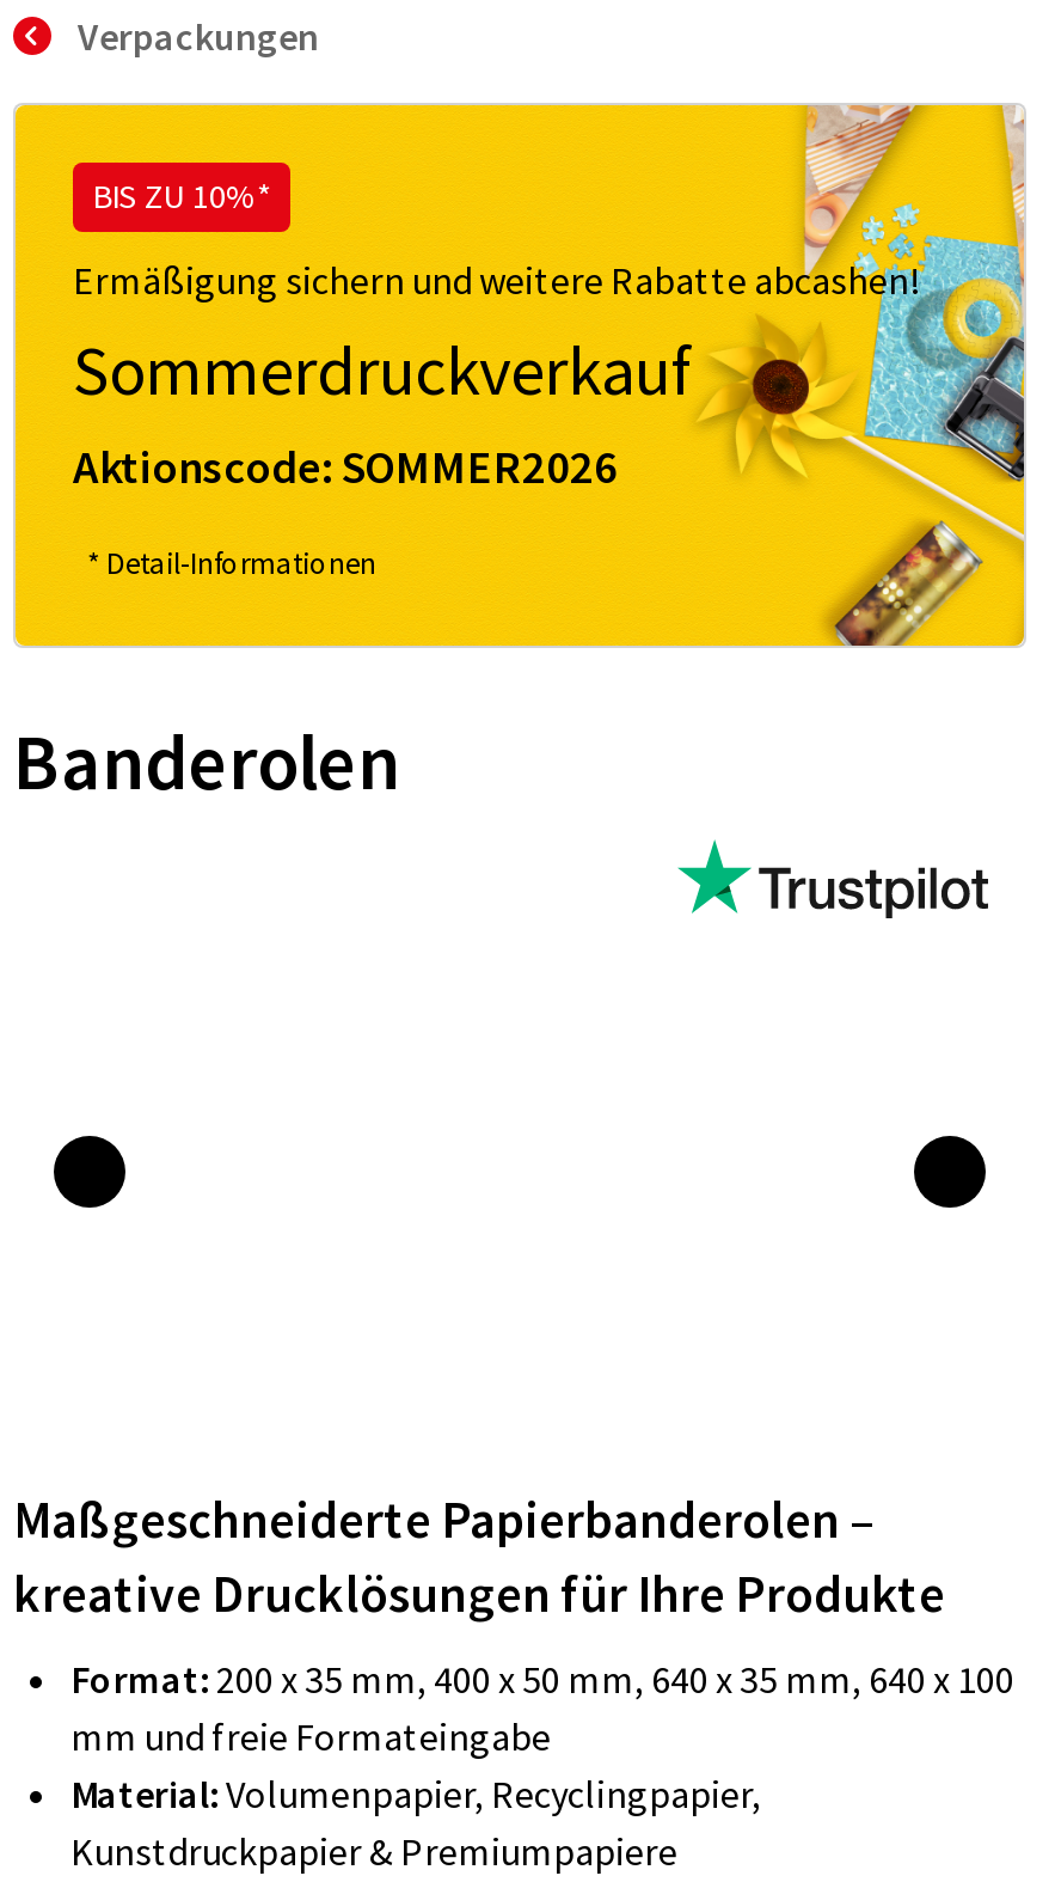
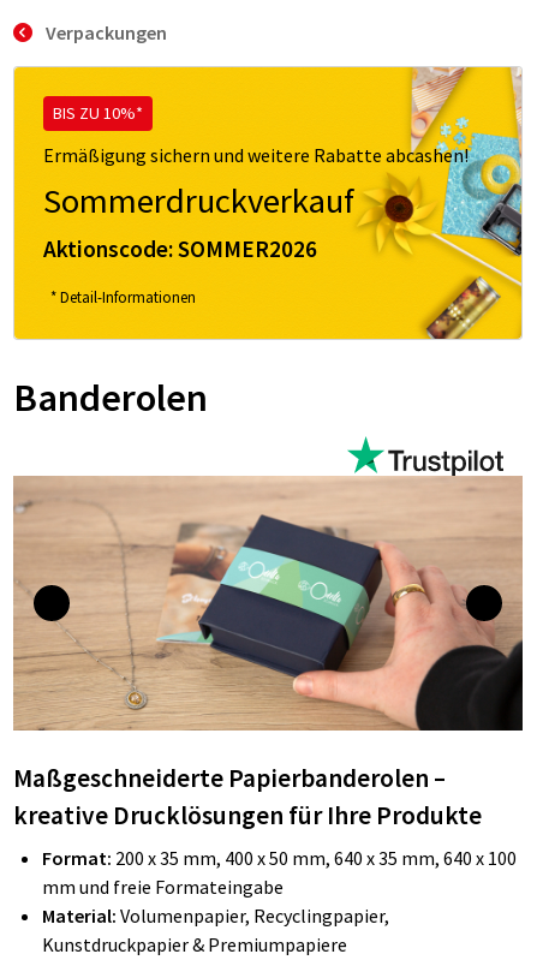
+ [image]
